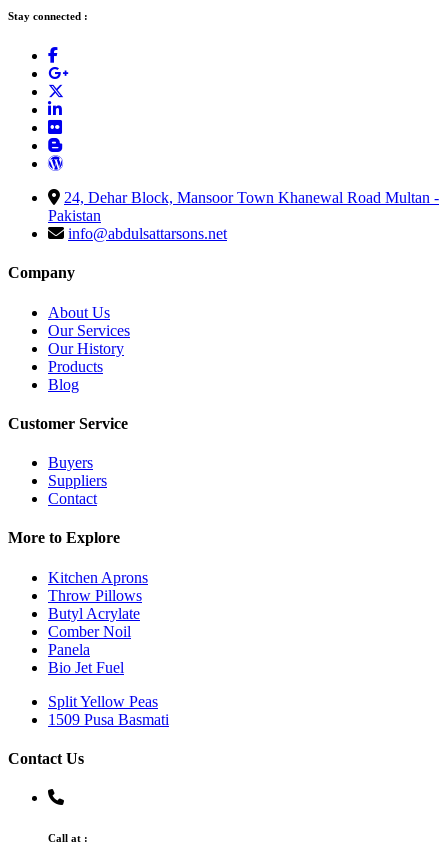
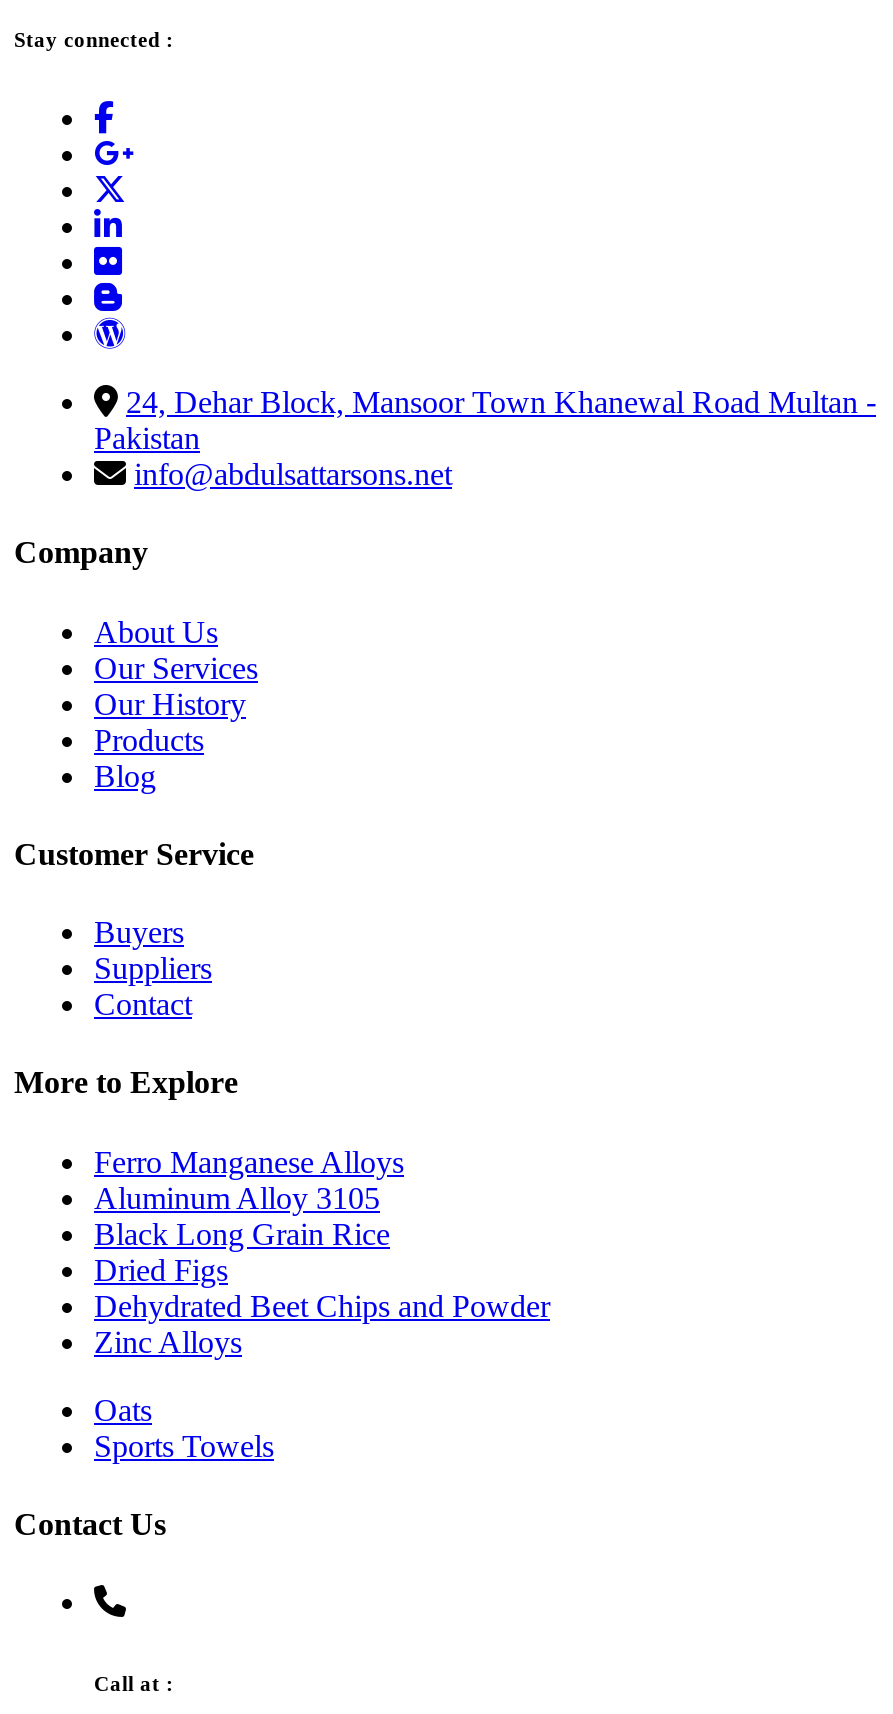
- Kitchen Aprons
- Throw Pillows
- Butyl Acrylate
- Comber Noil
- Panela
- Bio Jet Fuel
+ Ferro Manganese Alloys
+ Aluminum Alloy 3105
+ Black Long Grain Rice
+ Dried Figs
+ Dehydrated Beet Chips and Powder
+ Zinc Alloys

- Split Yellow Peas
- 1509 Pusa Basmati
+ Oats
+ Sports Towels
